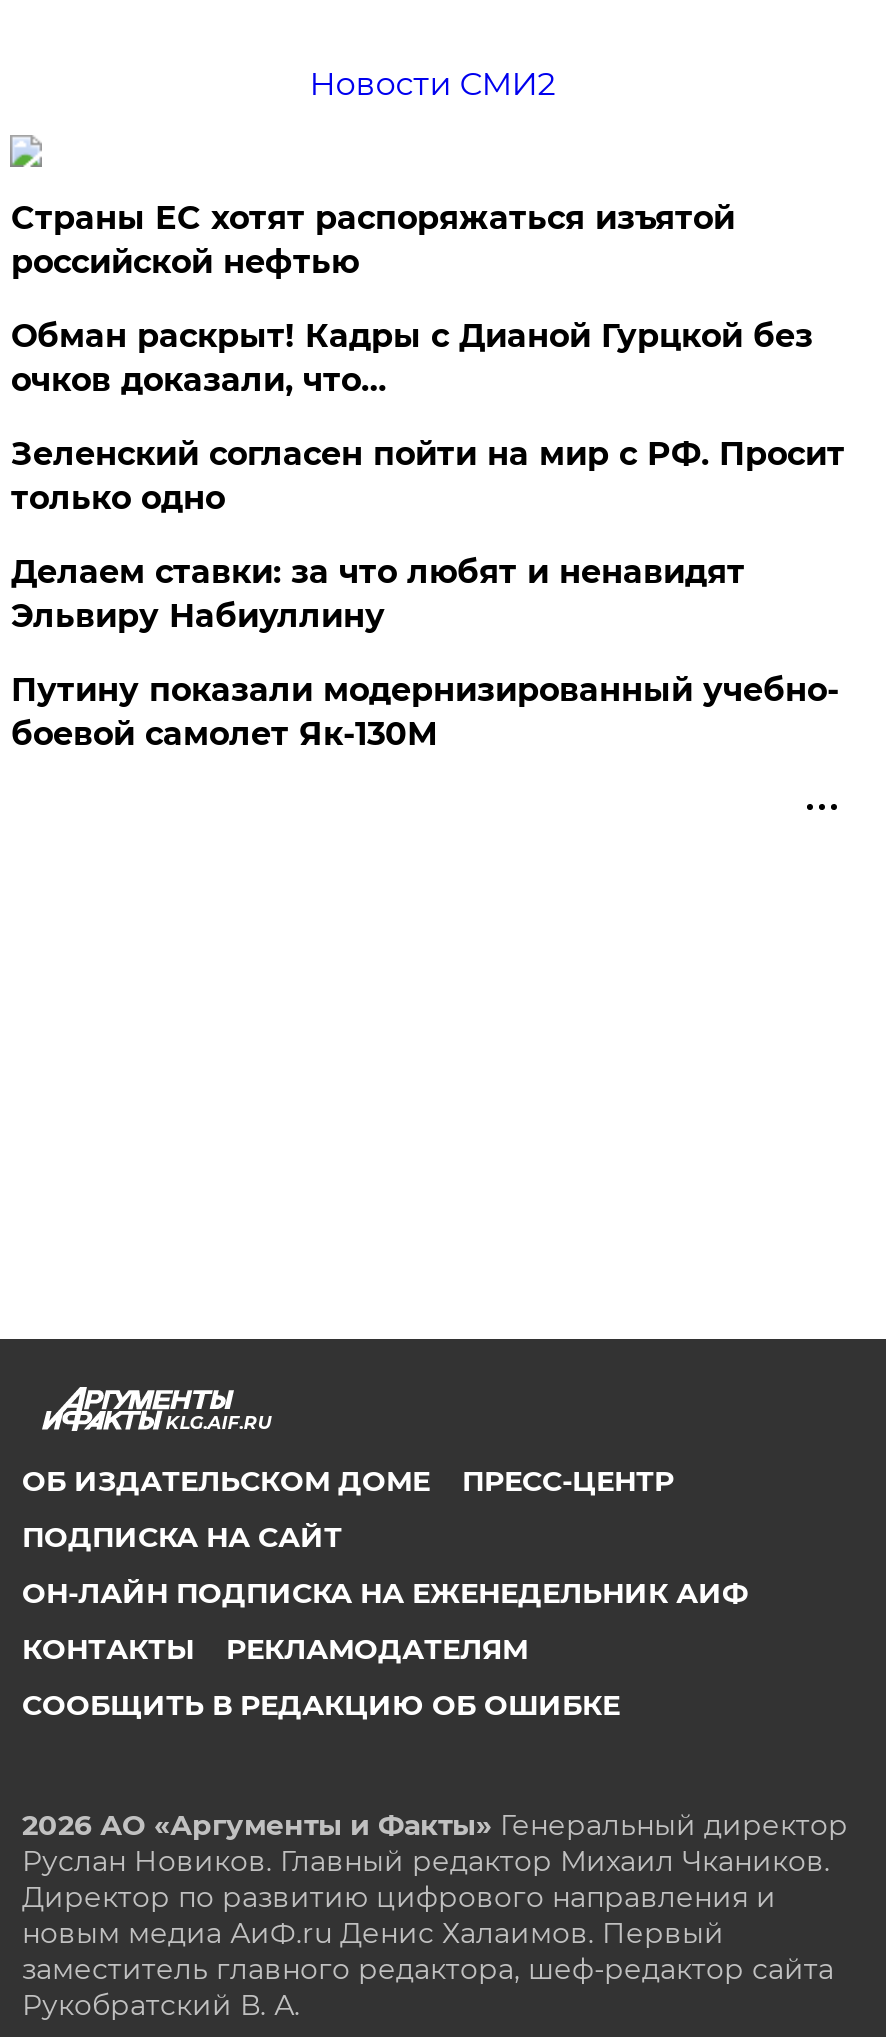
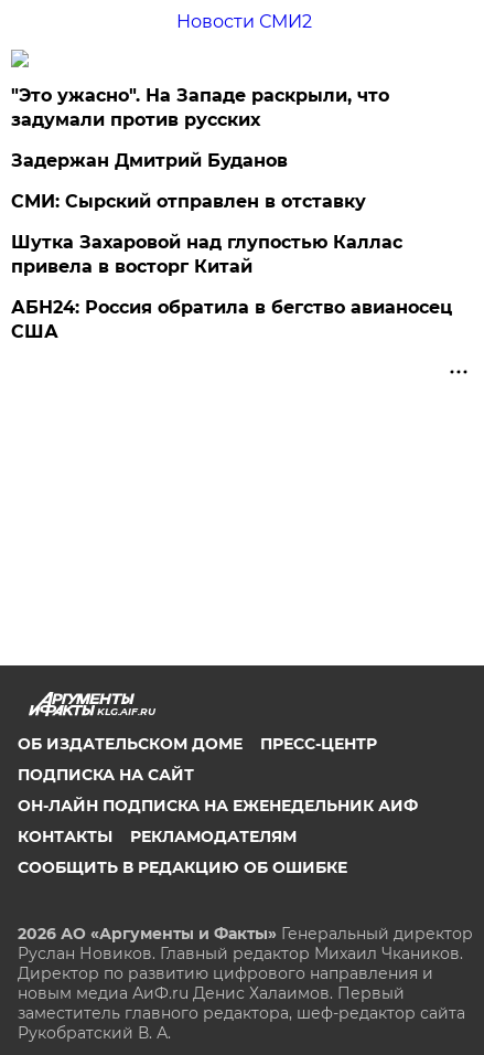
- Страны ЕС хотят распоряжаться изъятой
- российской нефтью
+ "Это ужасно". На Западе раскрыли, что
+ задумали против русских

- Обман раскрыт! Кадры с Дианой Гурцкой без
- очков доказали, что…
+ Задержан Дмитрий Буданов

- Зеленский согласен пойти на мир с РФ. Просит
- только одно
+ СМИ: Сырский отправлен в отставку

- Делаем ставки: за что любят и ненавидят
- Эльвиру Набиуллину
+ Шутка Захаровой над глупостью Каллас
+ привела в восторг Китай

- Путину показали модернизированный учебно-
- боевой самолет Як-130М
+ АБН24: Россия обратила в бегство авианосец
+ США
